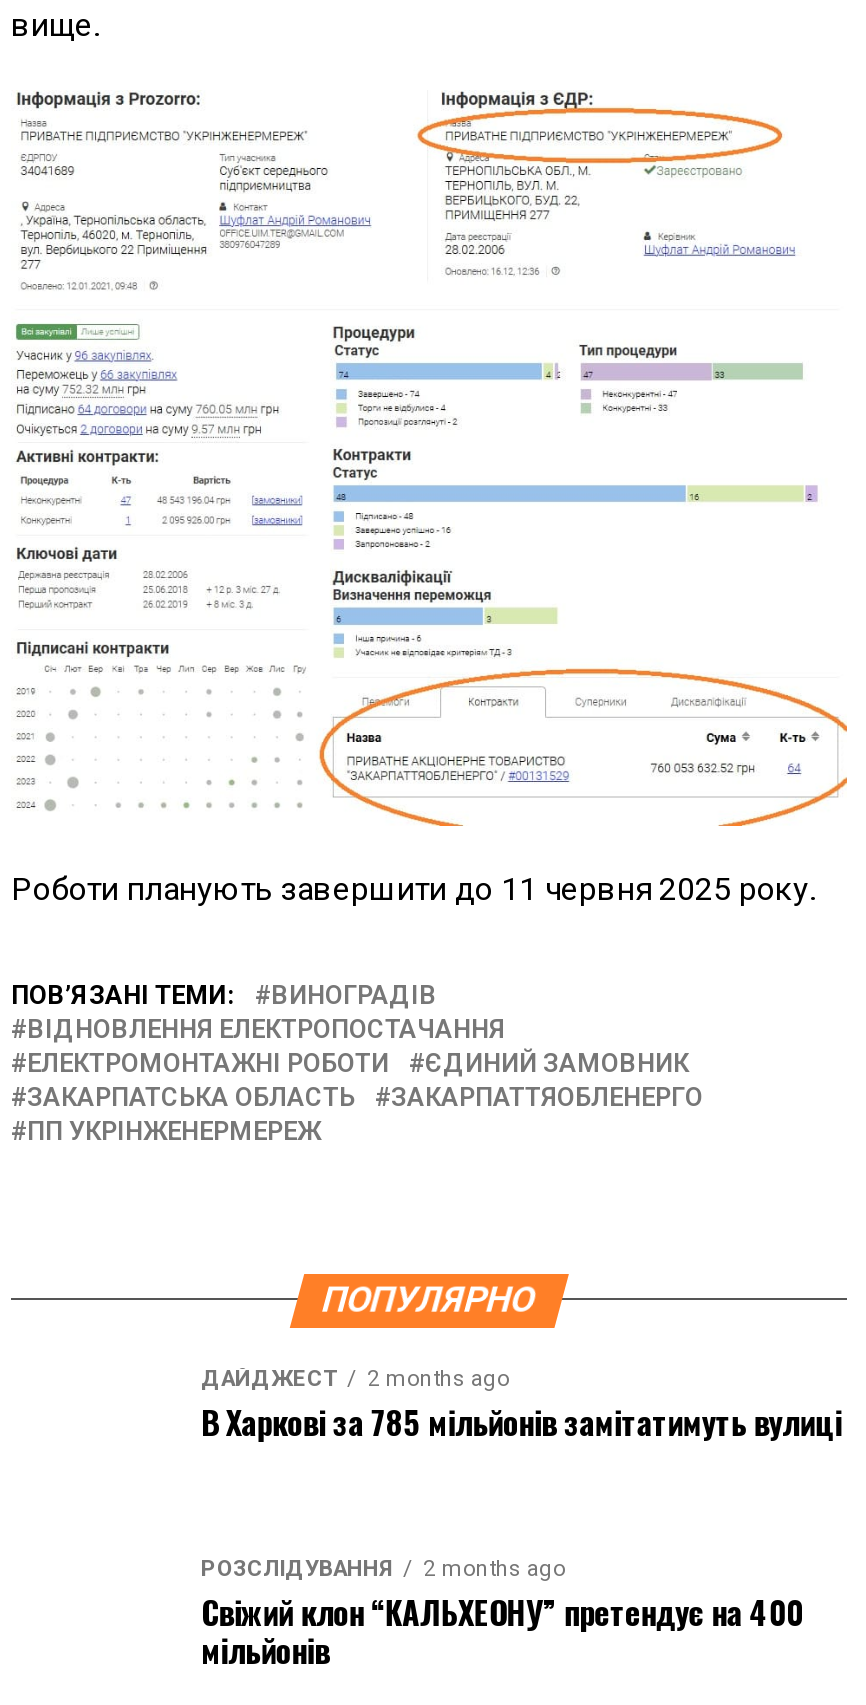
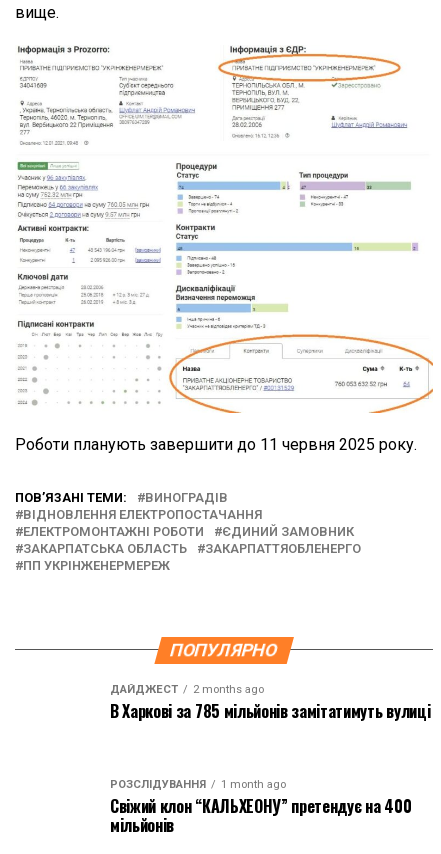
- РОЗСЛІДУВАННЯ 2 months ago
+ РОЗСЛІДУВАННЯ 1 month ago
